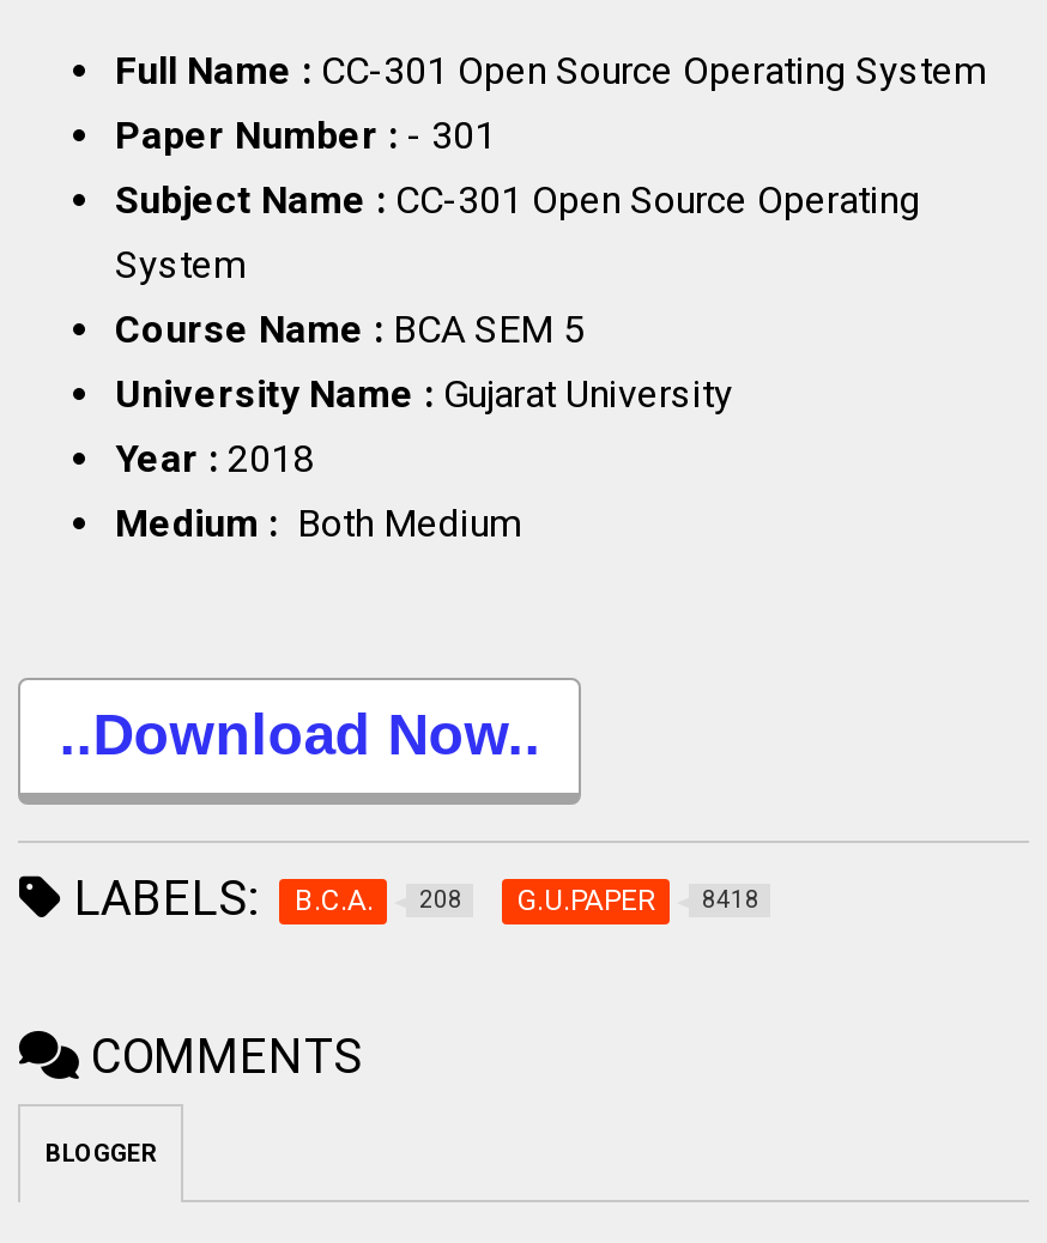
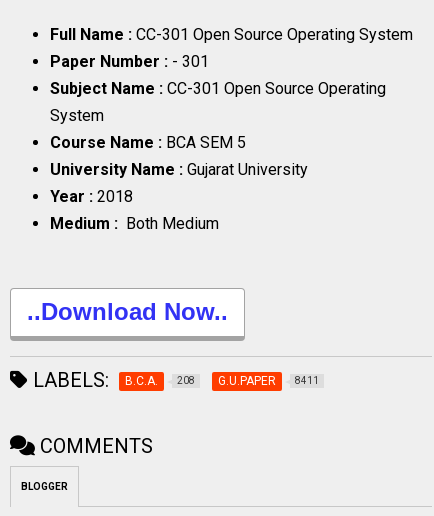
- G.U.PAPER 8418
+ G.U.PAPER 8411
